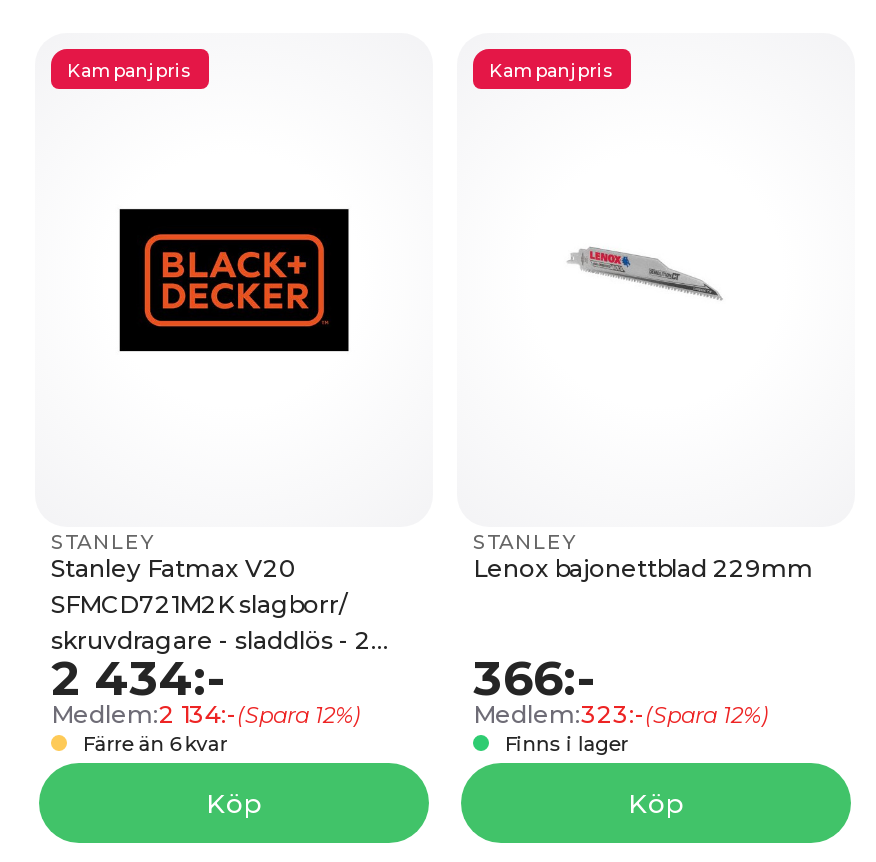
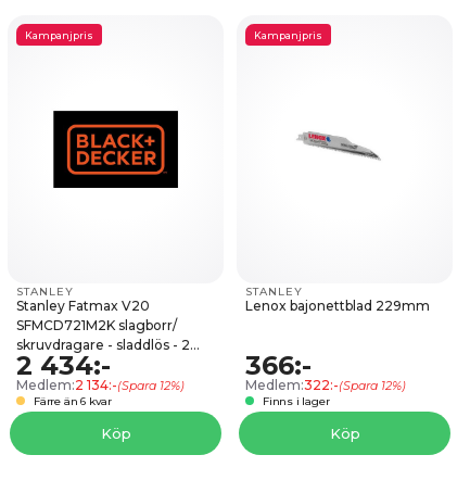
- Medlem:323:-(Spara 12%)
+ Medlem:322:-(Spara 12%)
